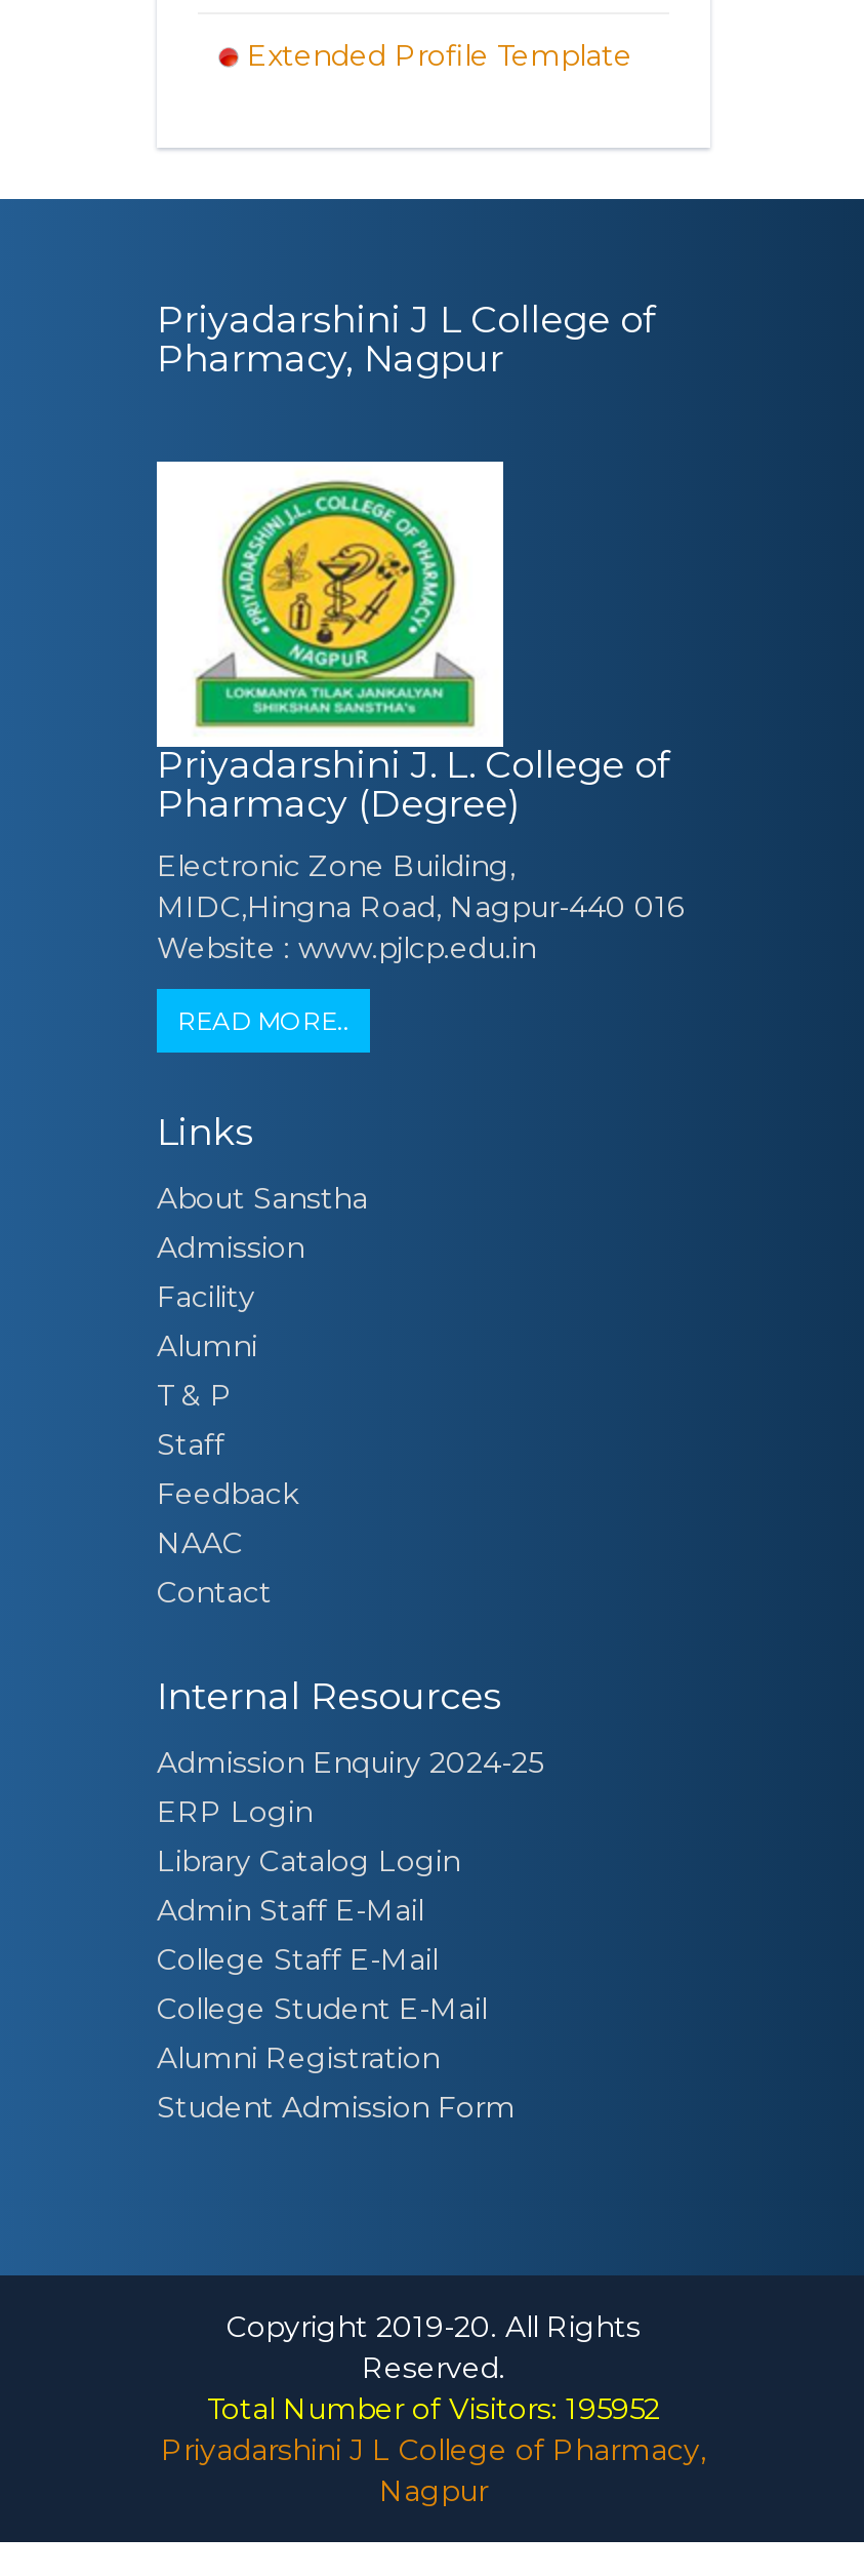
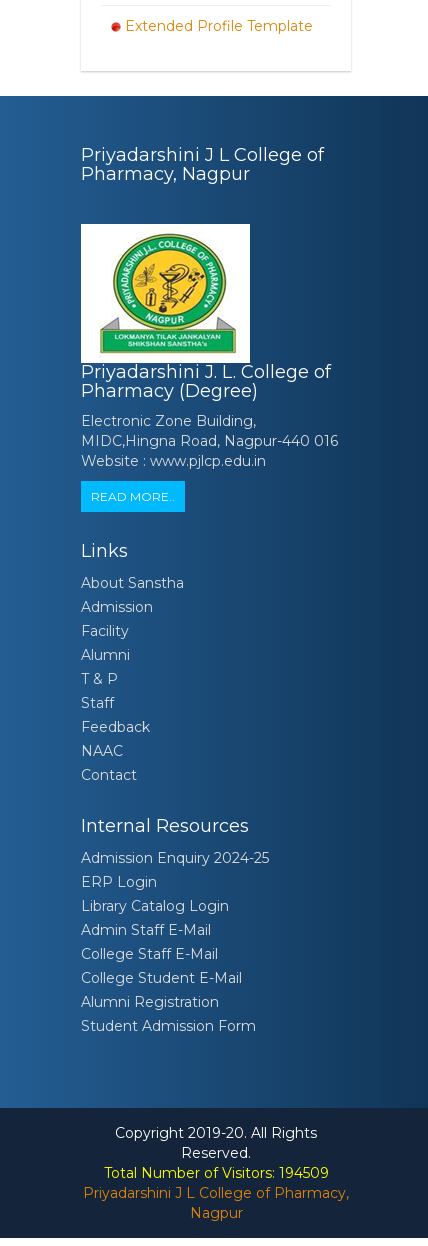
- Total Number of Visitors: 195952
+ Total Number of Visitors: 194509
